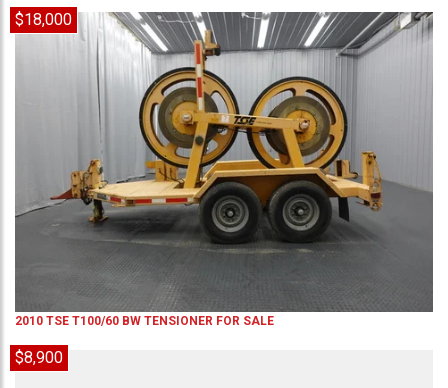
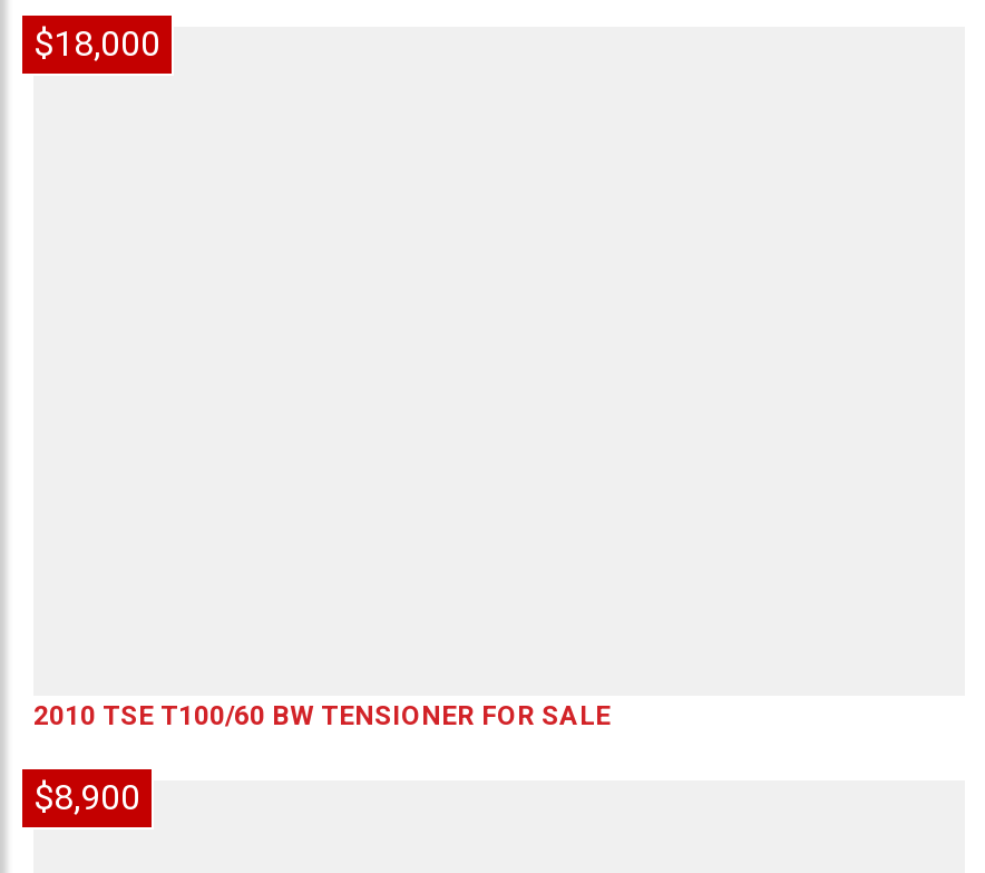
- [image]
